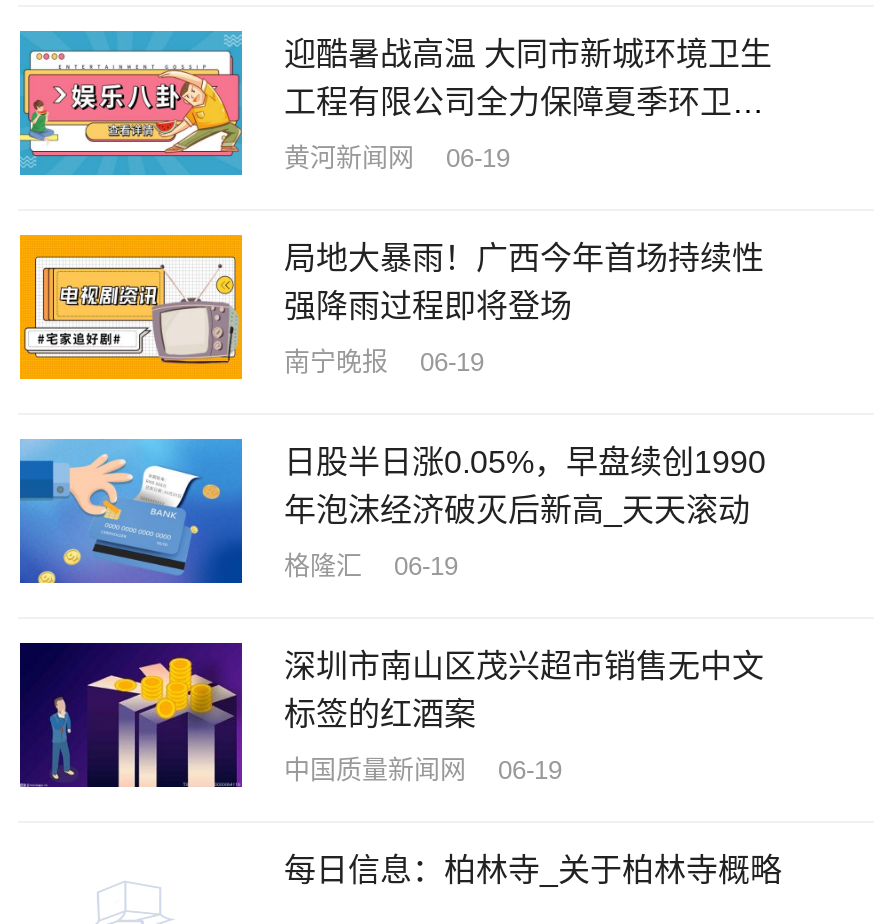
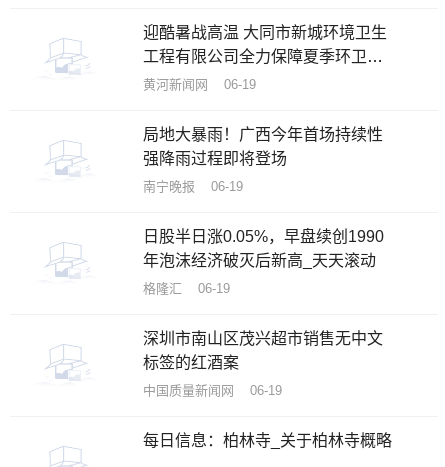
- [image]

- [image]

- [image]

- [image]
